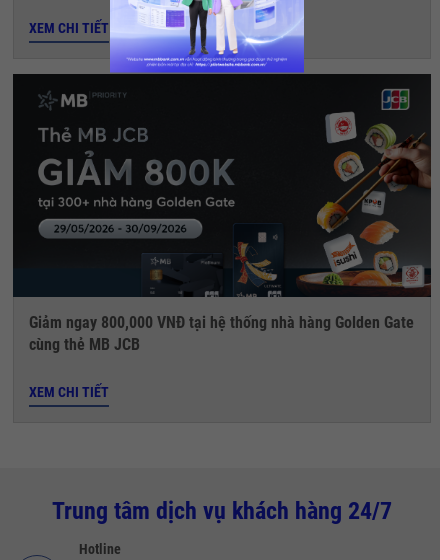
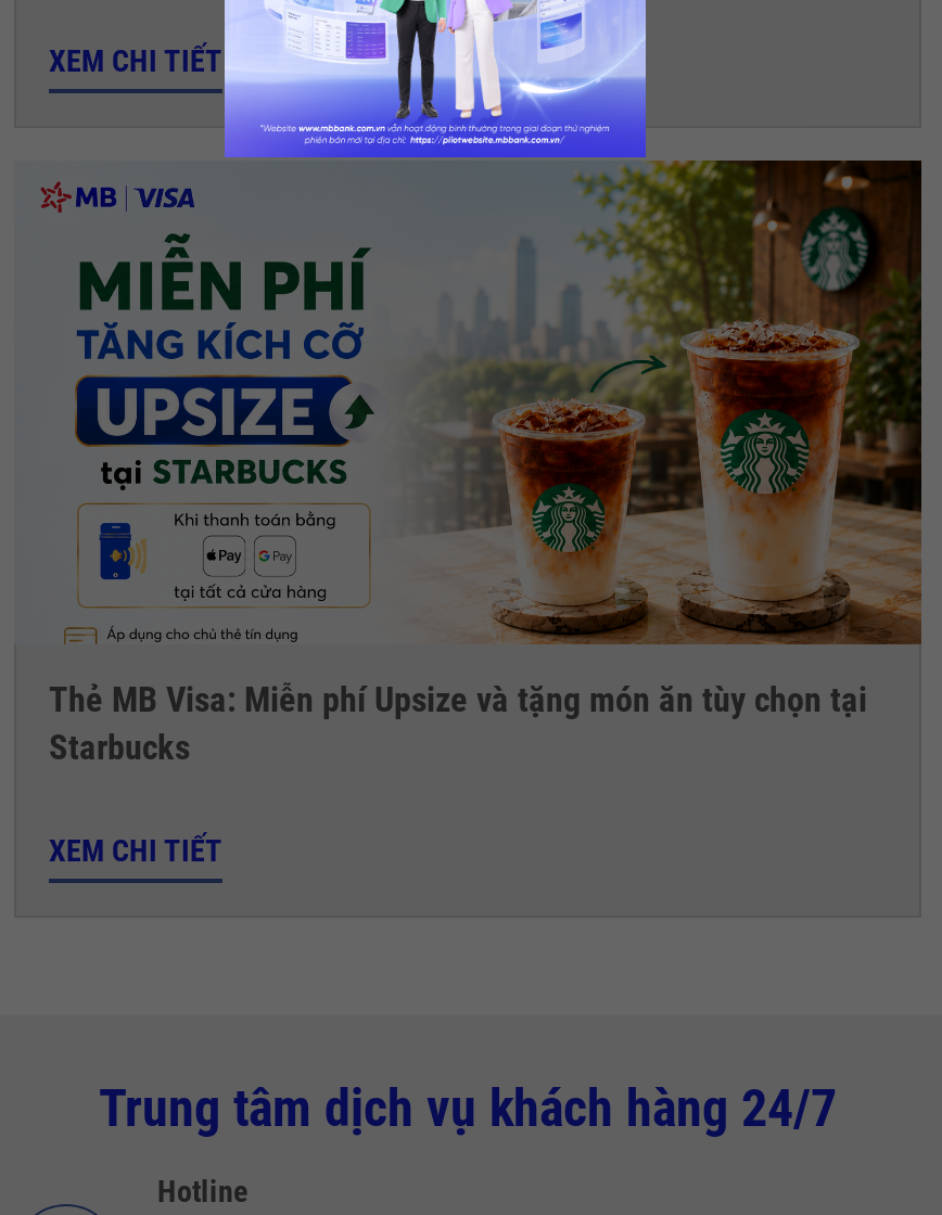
- [image]
- Giảm ngay 800,000 VNĐ tại hệ thống nhà hàng Golden Gate
- cùng thẻ MB JCB
+ [image]
+ Thẻ MB Visa: Miễn phí Upsize và tặng món ăn tùy chọn tại
+ Starbucks
